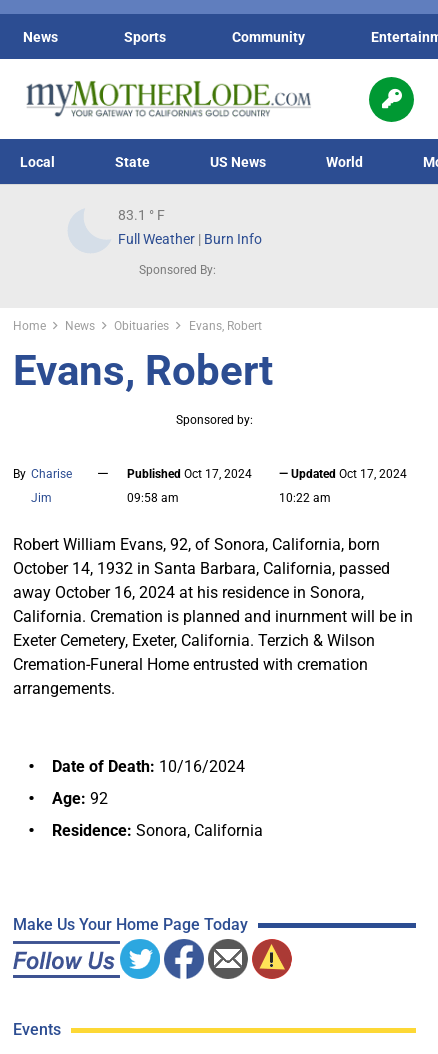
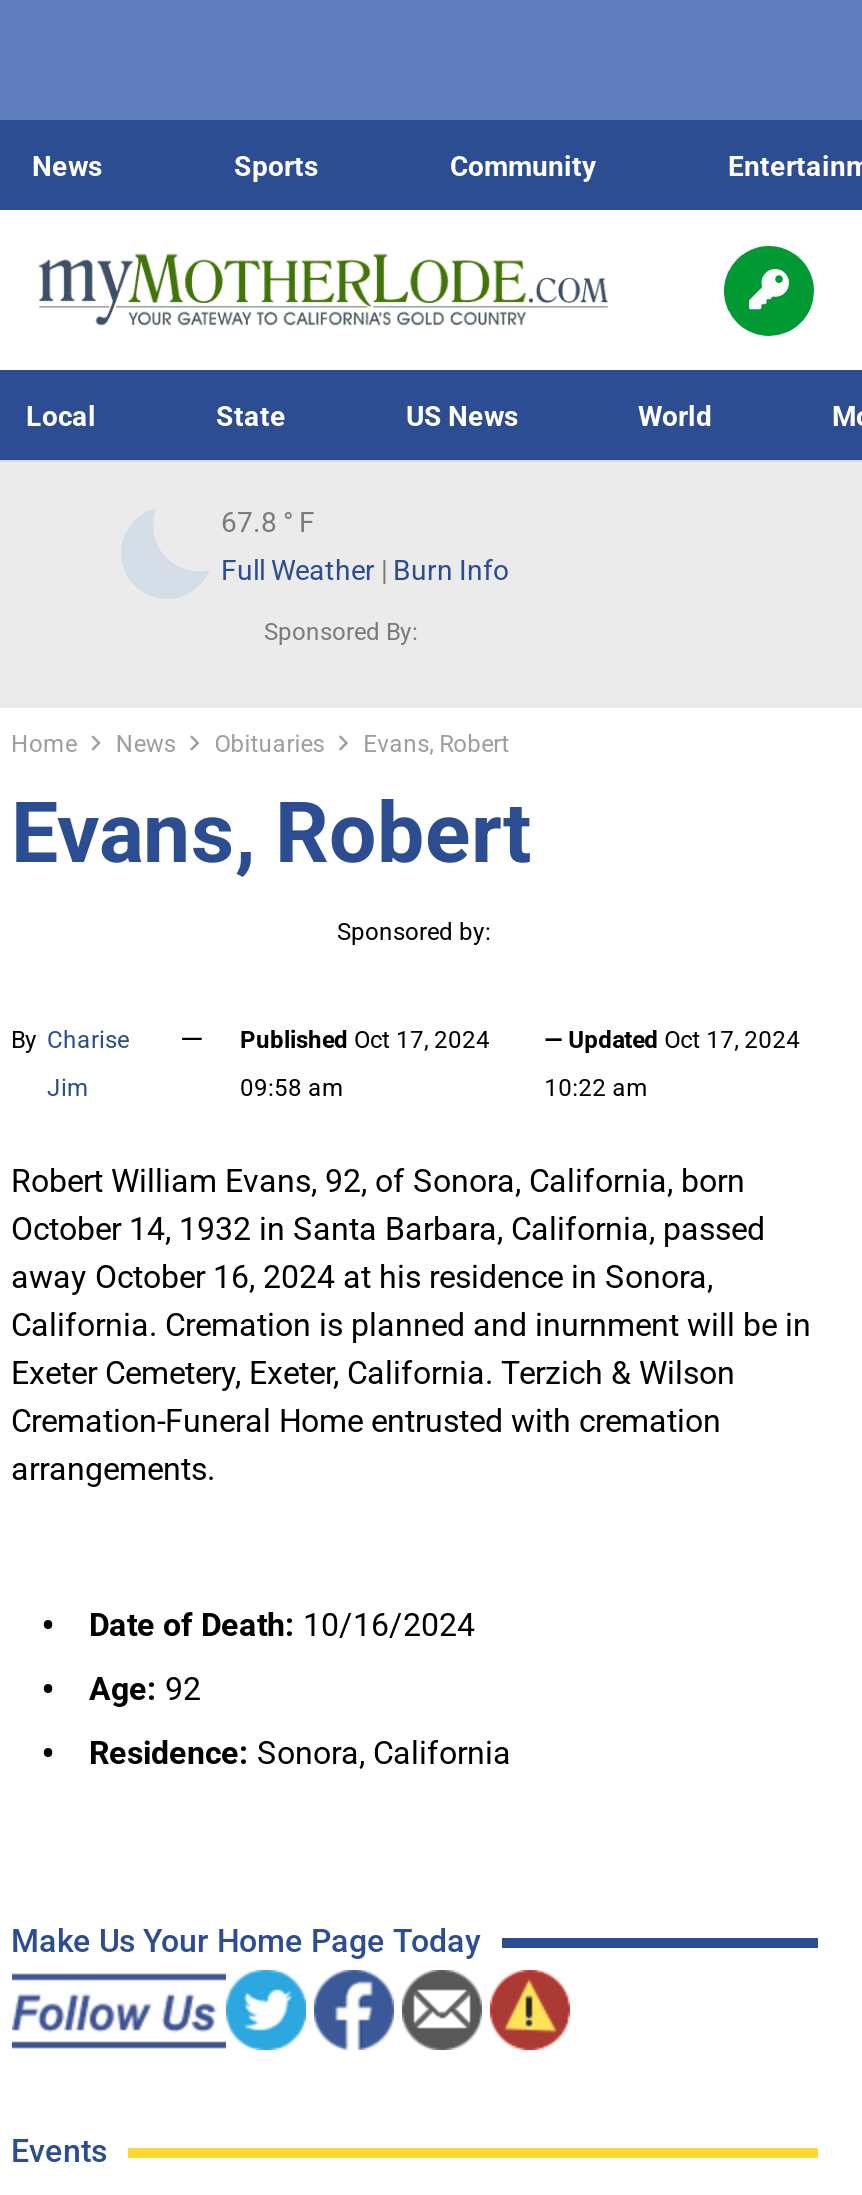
- 83.1 ° F
+ 67.8 ° F
